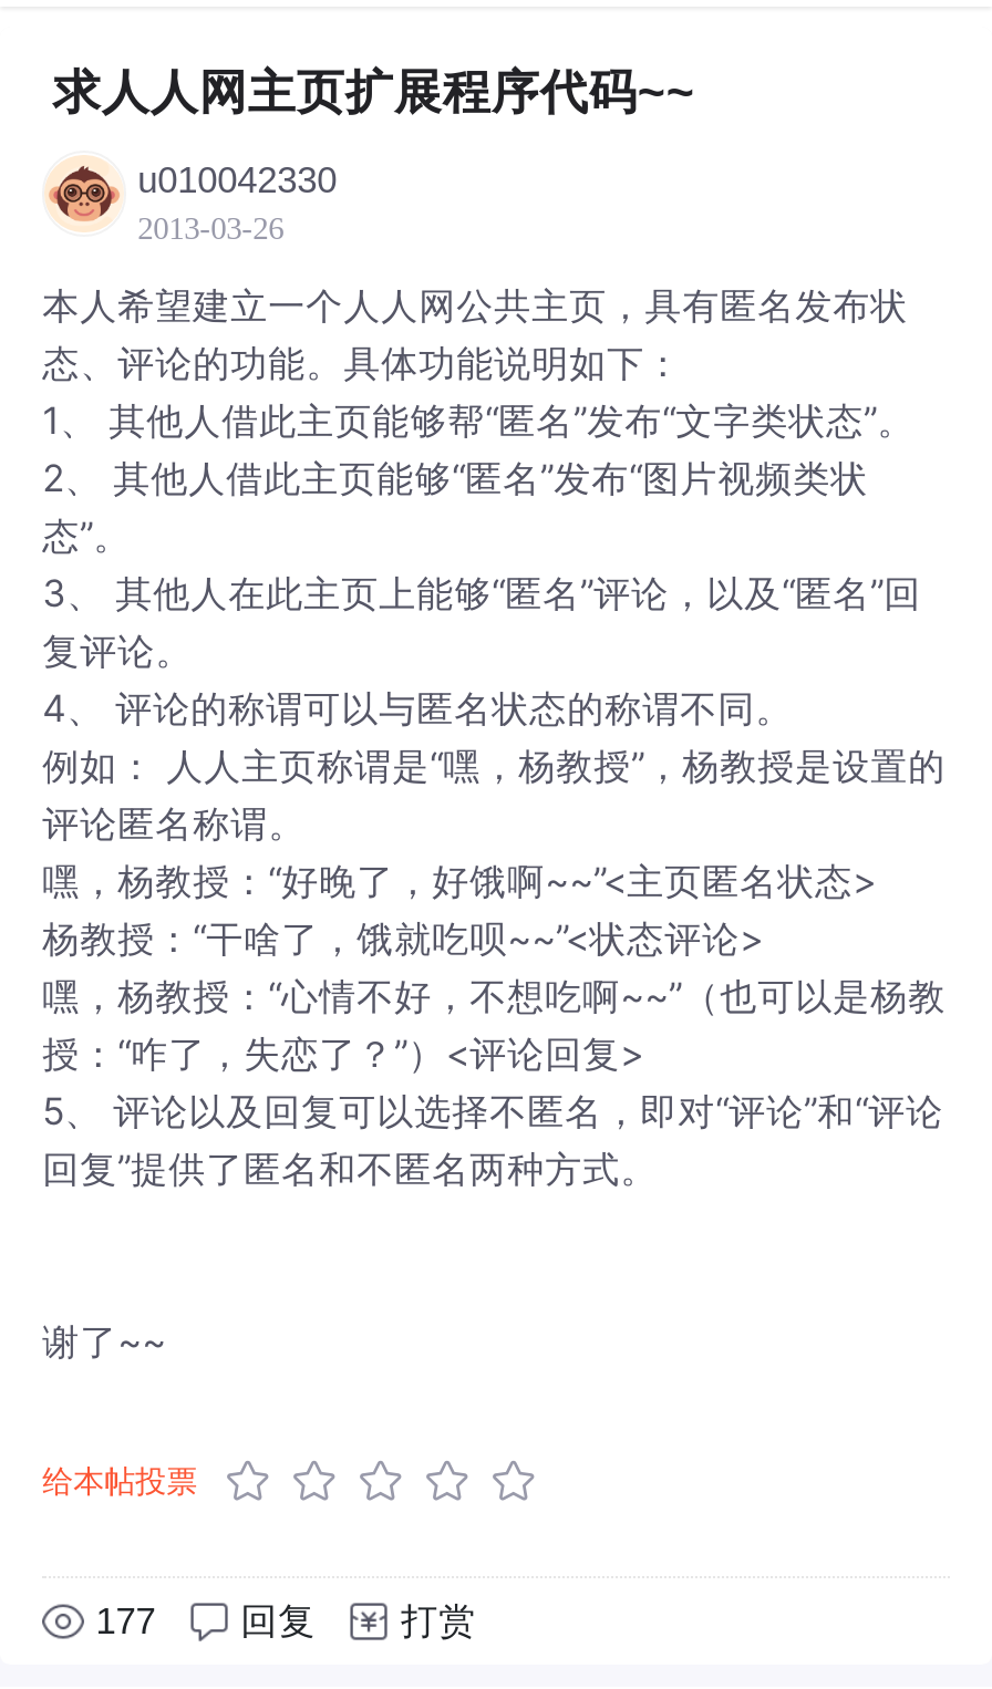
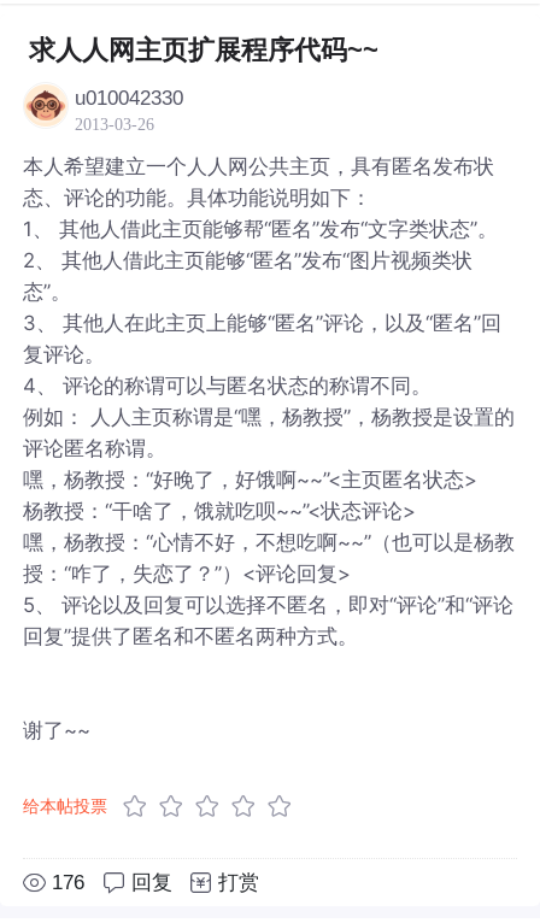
- 177
+ 176
